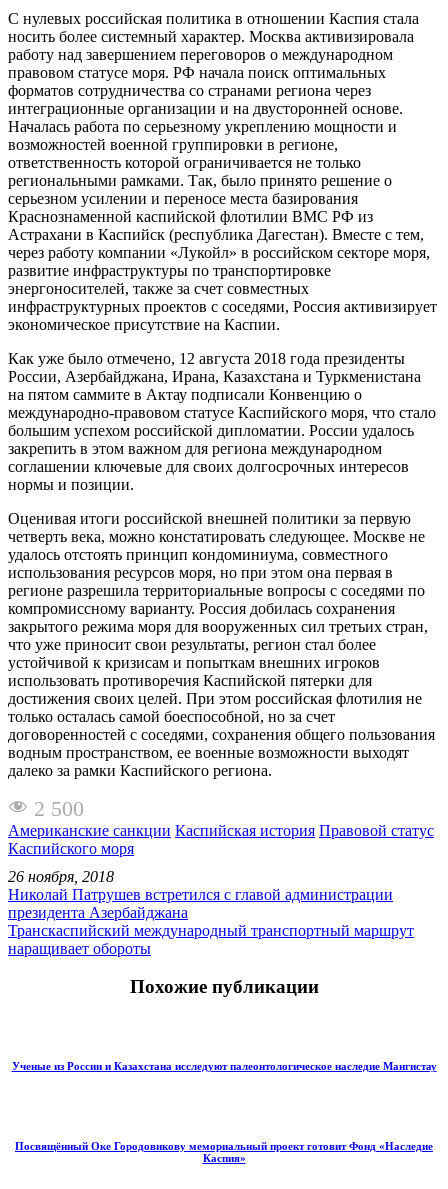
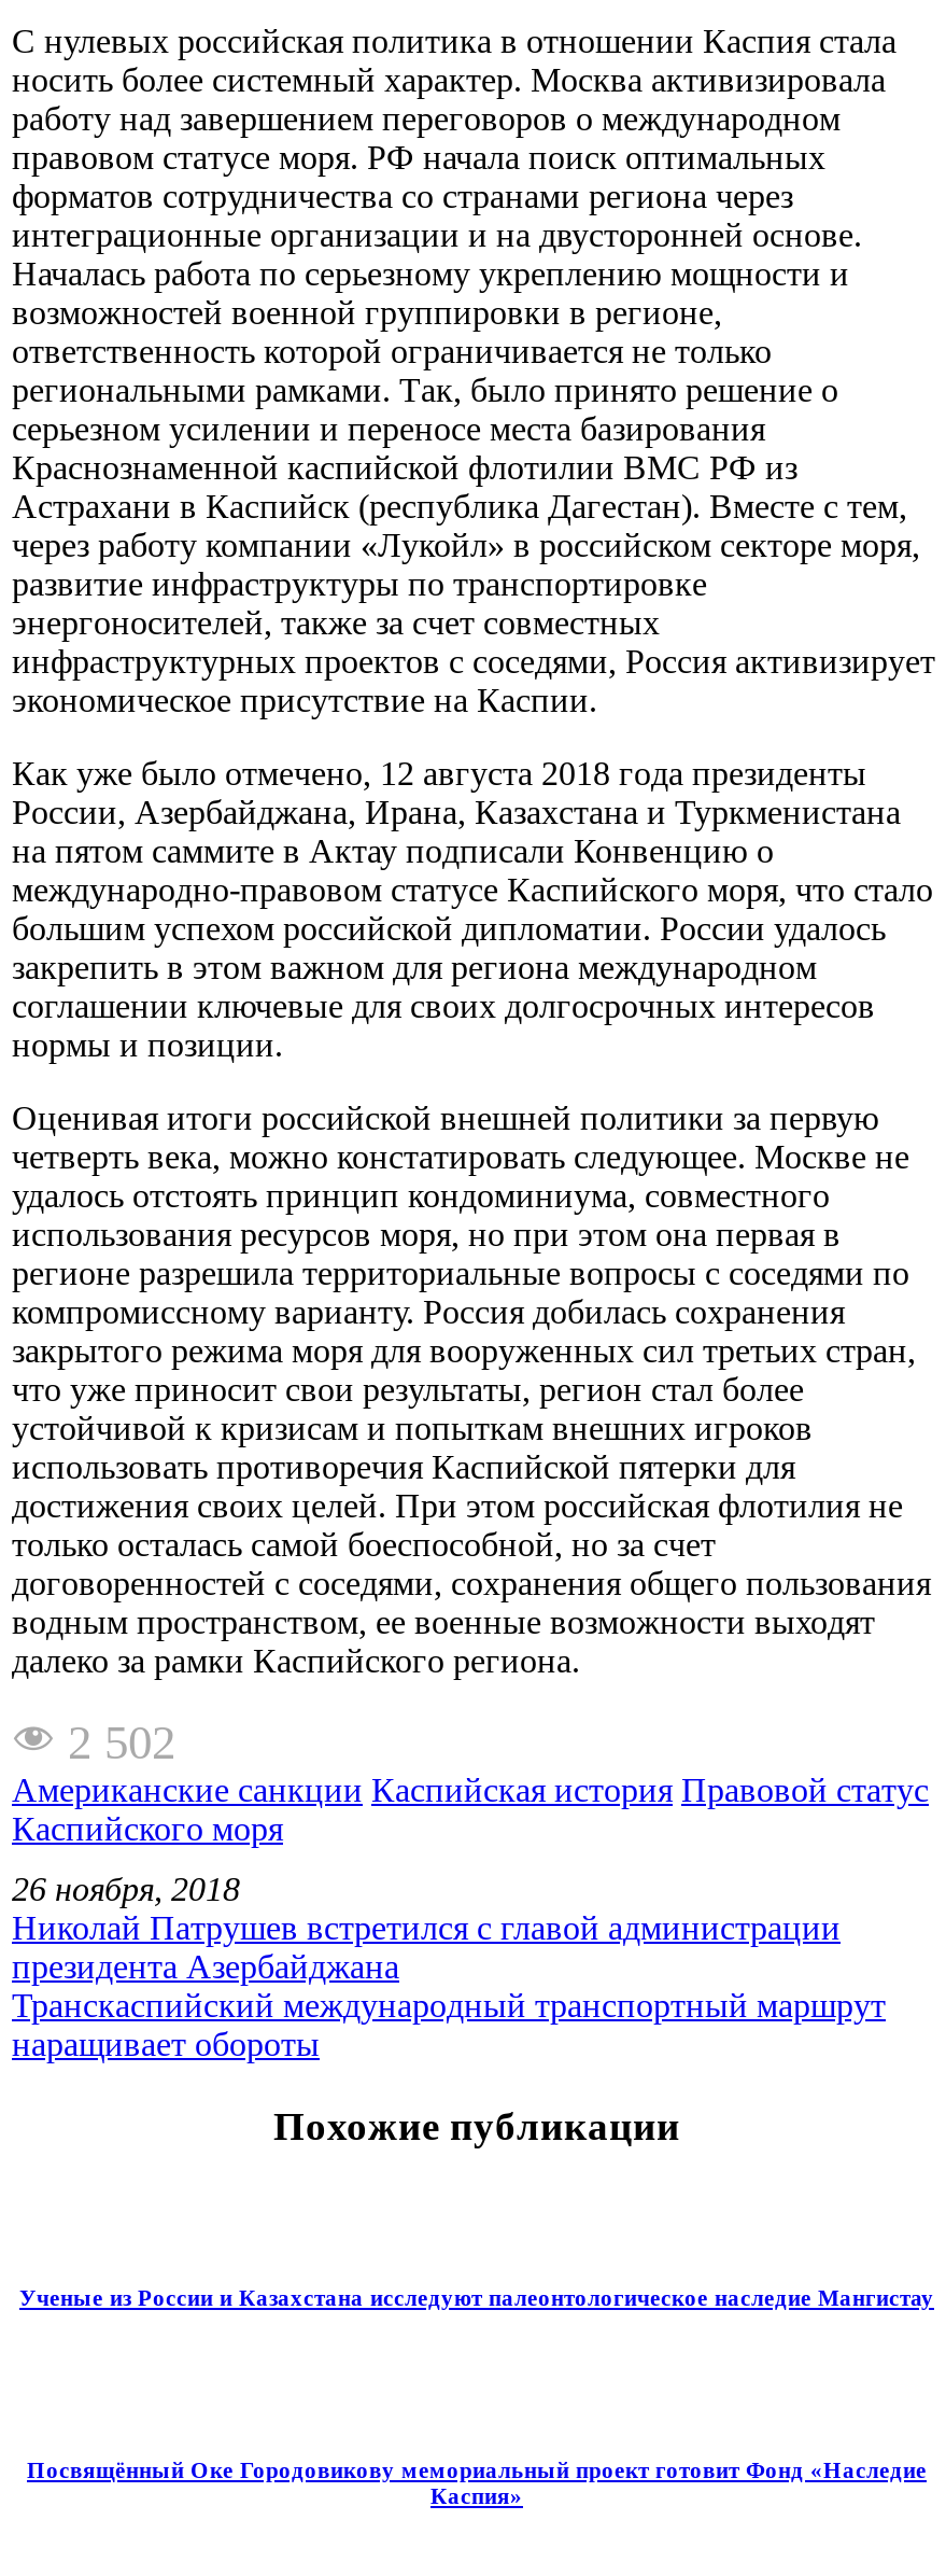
- 2 500
+ 2 502
